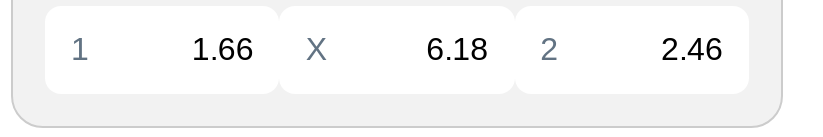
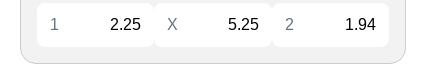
- 1.66 X
+ 2.25 X

- 6.18 2
+ 5.25 2

- 2.46
+ 1.94
